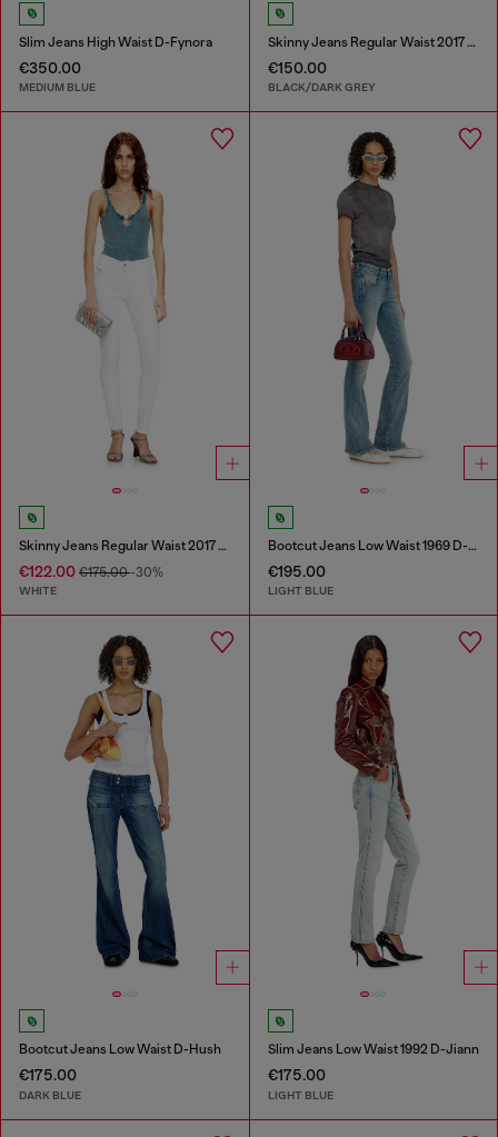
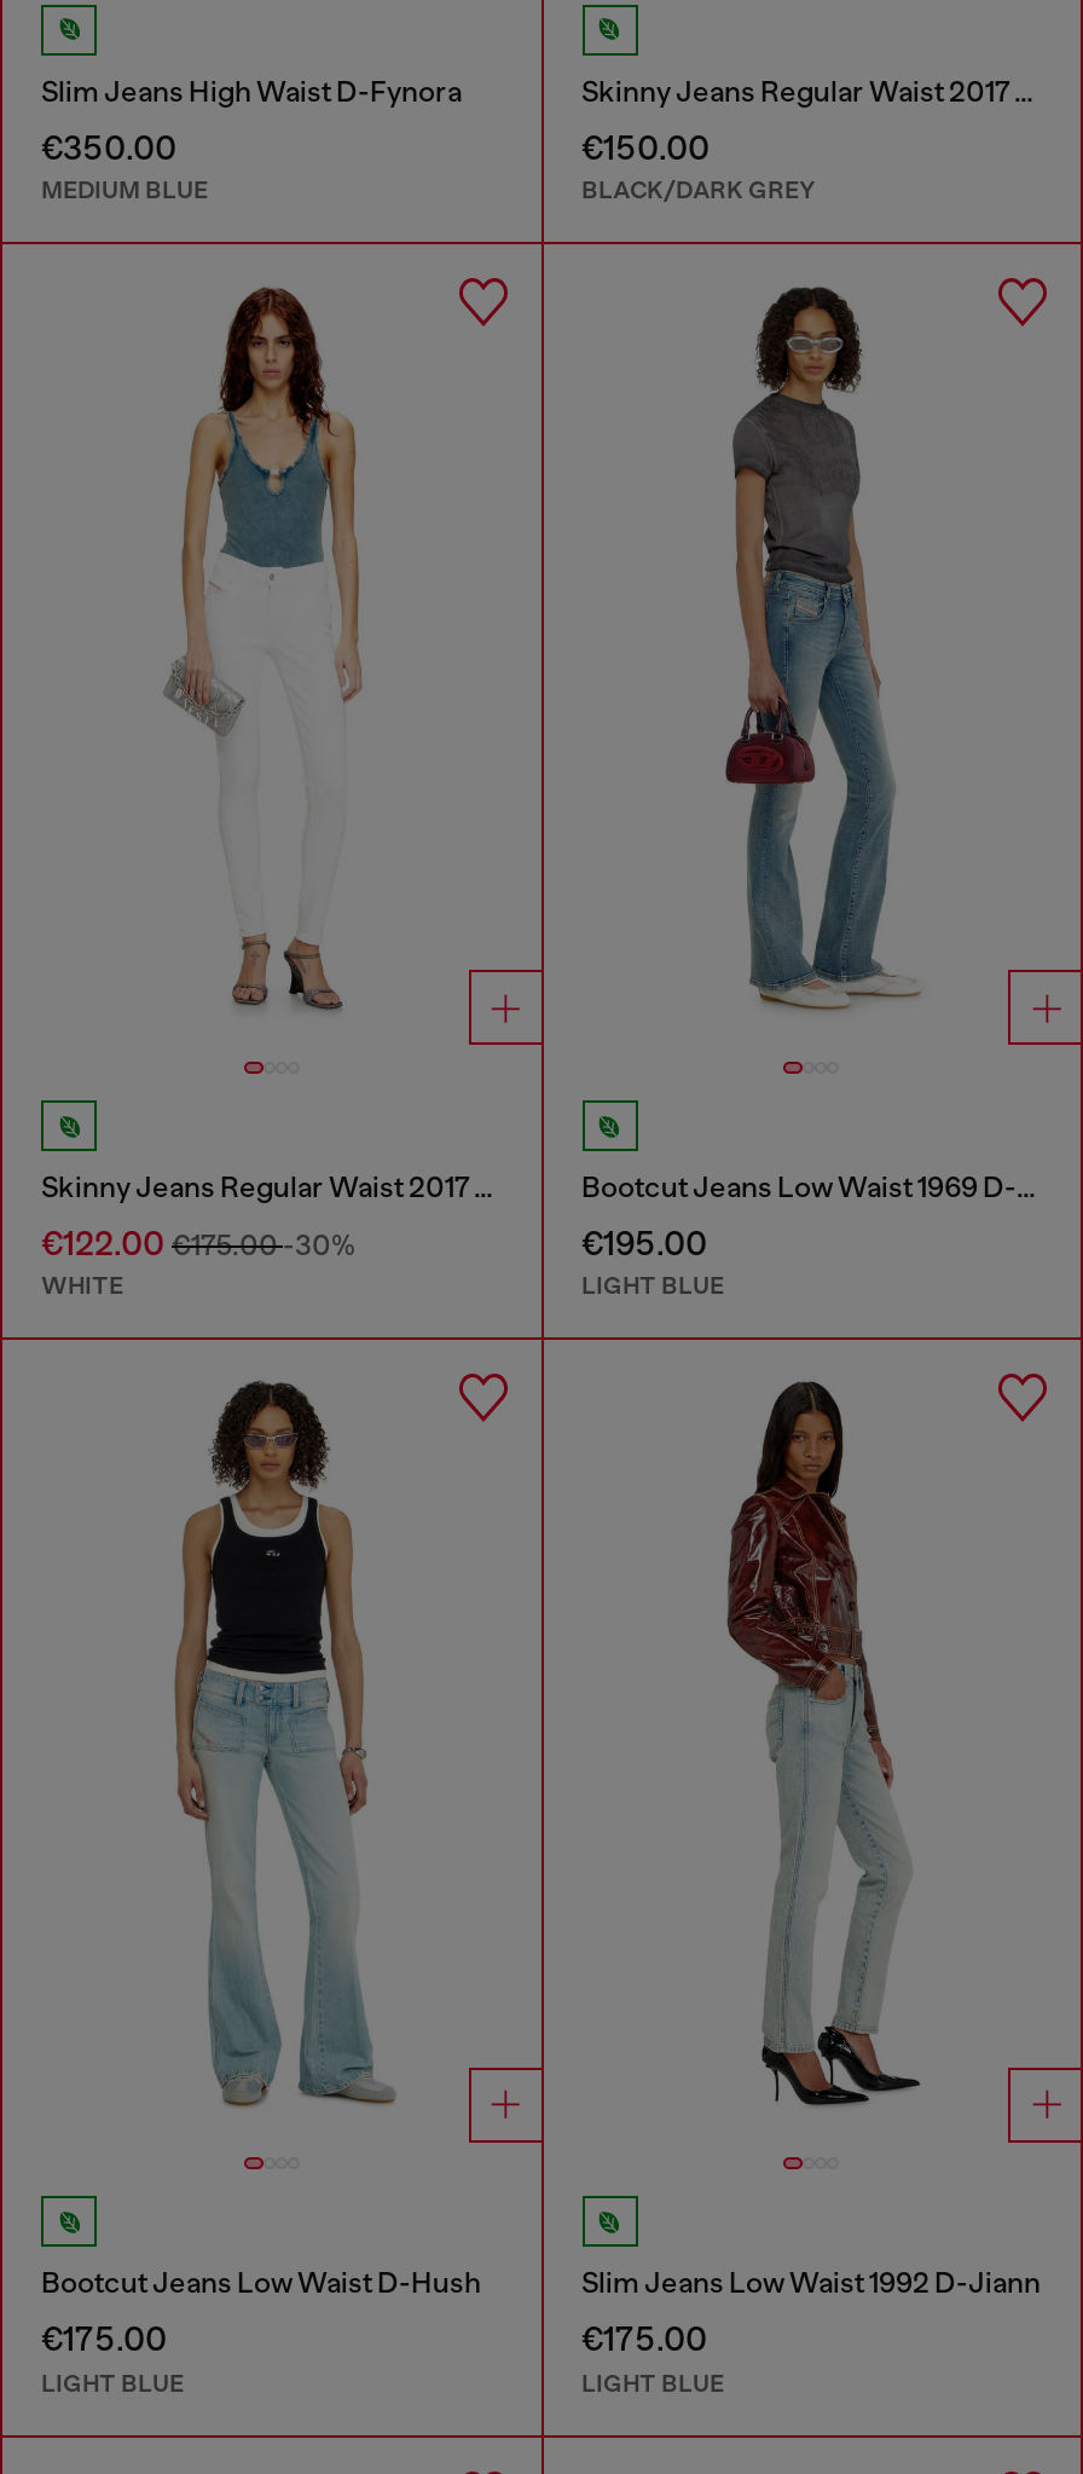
- [image]
+ [image]

- DARK BLUE
+ LIGHT BLUE
